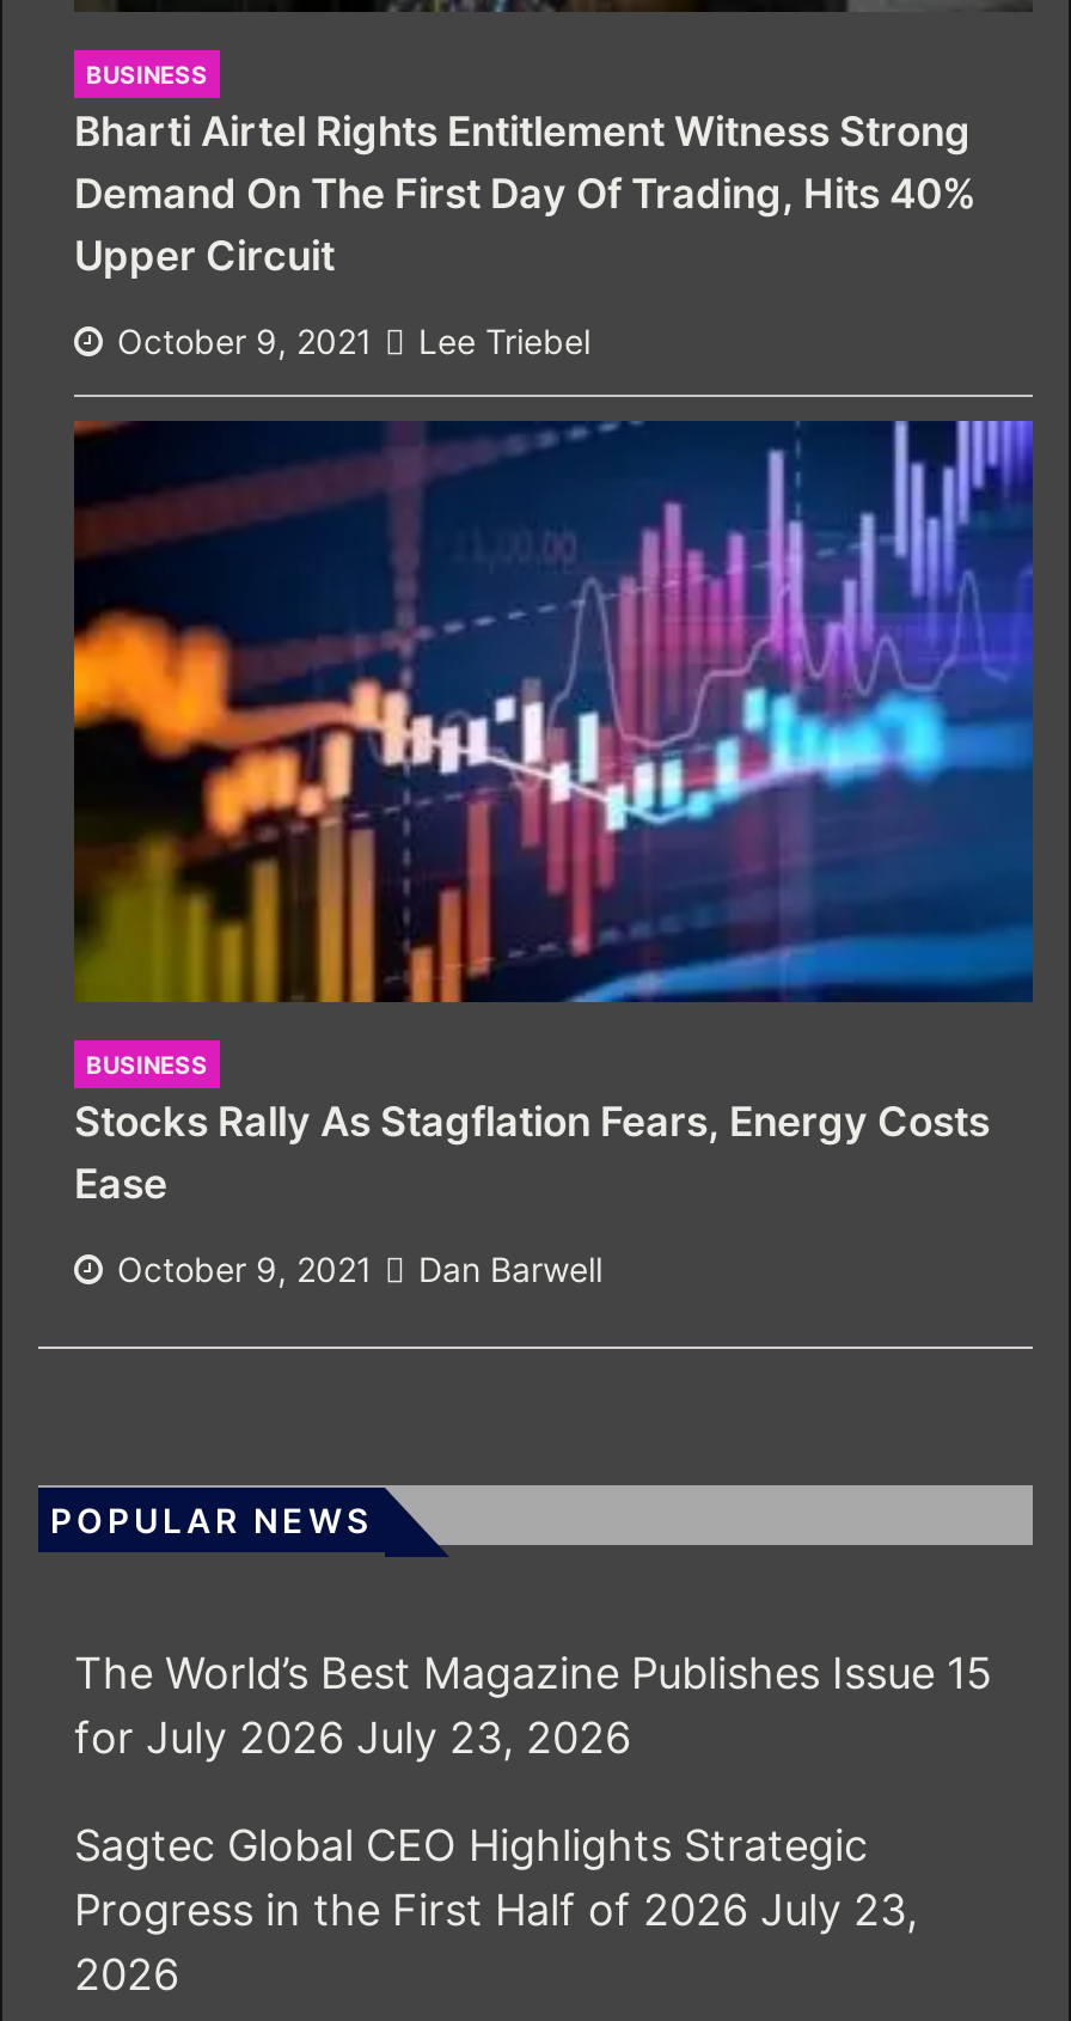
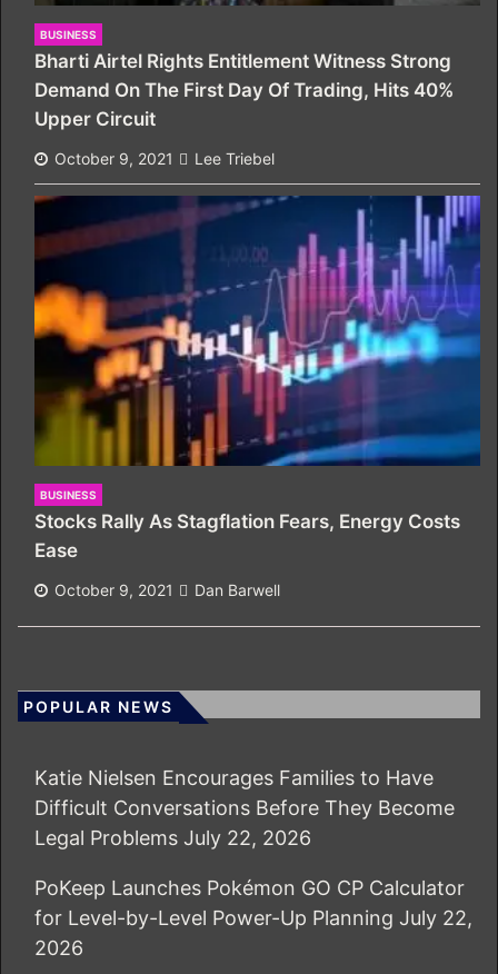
- The World’s Best Magazine Publishes Issue 15
- for July 2026 July 23, 2026
+ Katie Nielsen Encourages Families to Have
+ Difficult Conversations Before They Become
+ Legal Problems July 22, 2026

- Sagtec Global CEO Highlights Strategic
- Progress in the First Half of 2026 July 23,
+ PoKeep Launches Pokémon GO CP Calculator
+ for Level-by-Level Power-Up Planning July 22,
